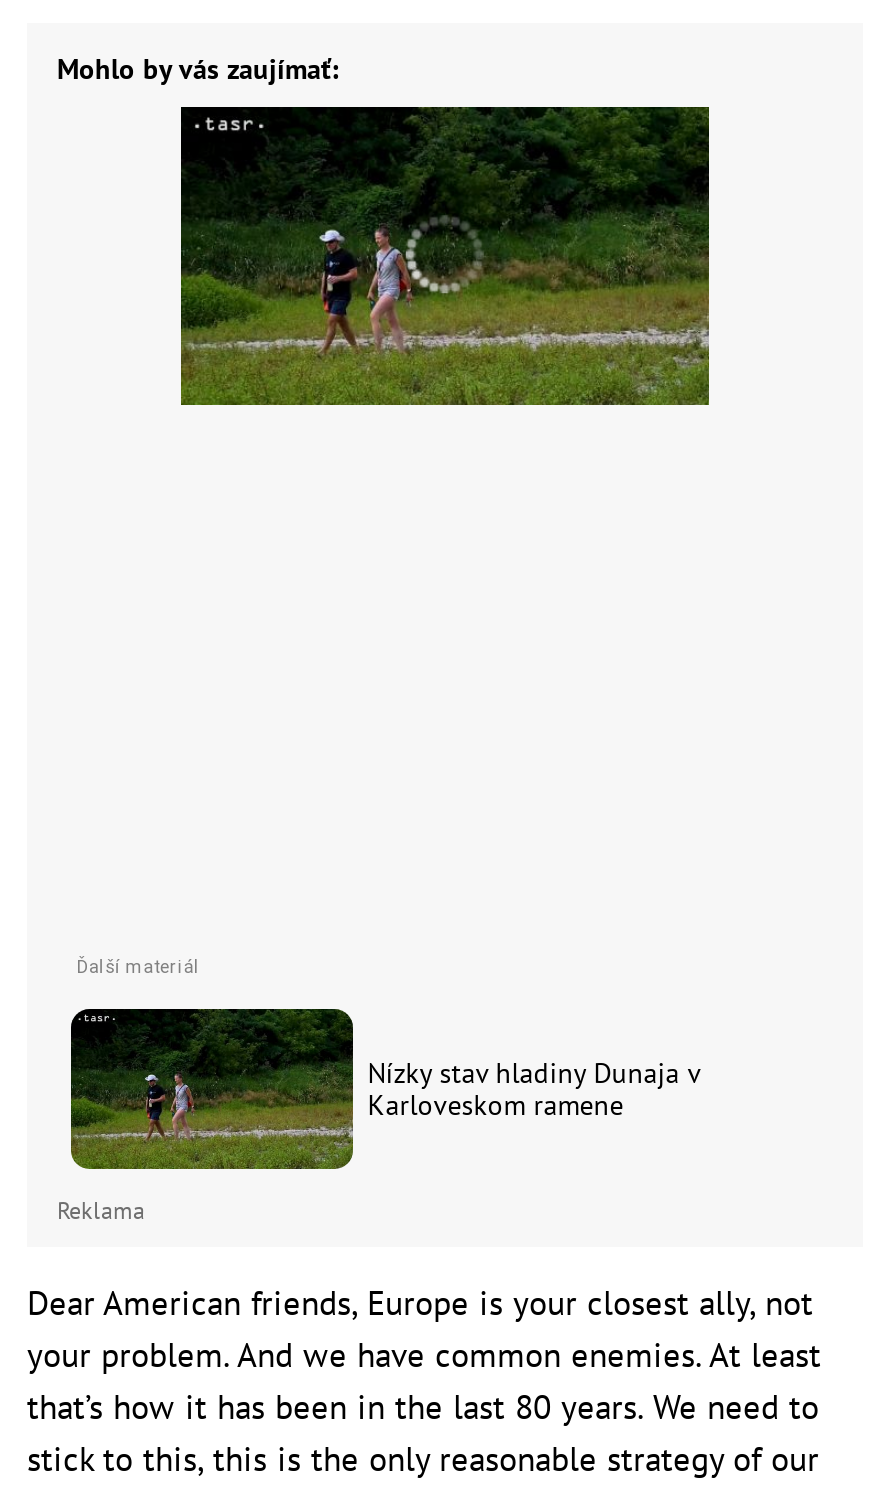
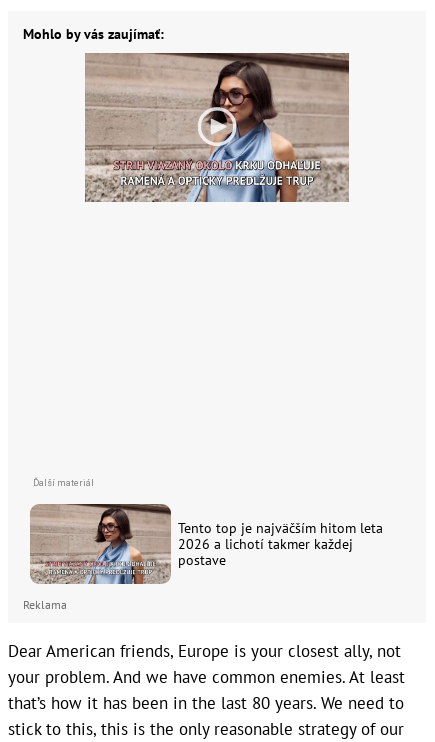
- [image]
+ [image]

- [image]
- Nízky stav hladiny Dunaja v
- Karloveskom ramene
+ [image]
+ Tento top je najväčším hitom leta
+ 2026 a lichotí takmer každej
+ postave
